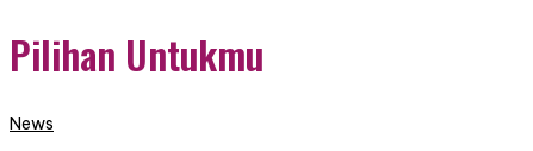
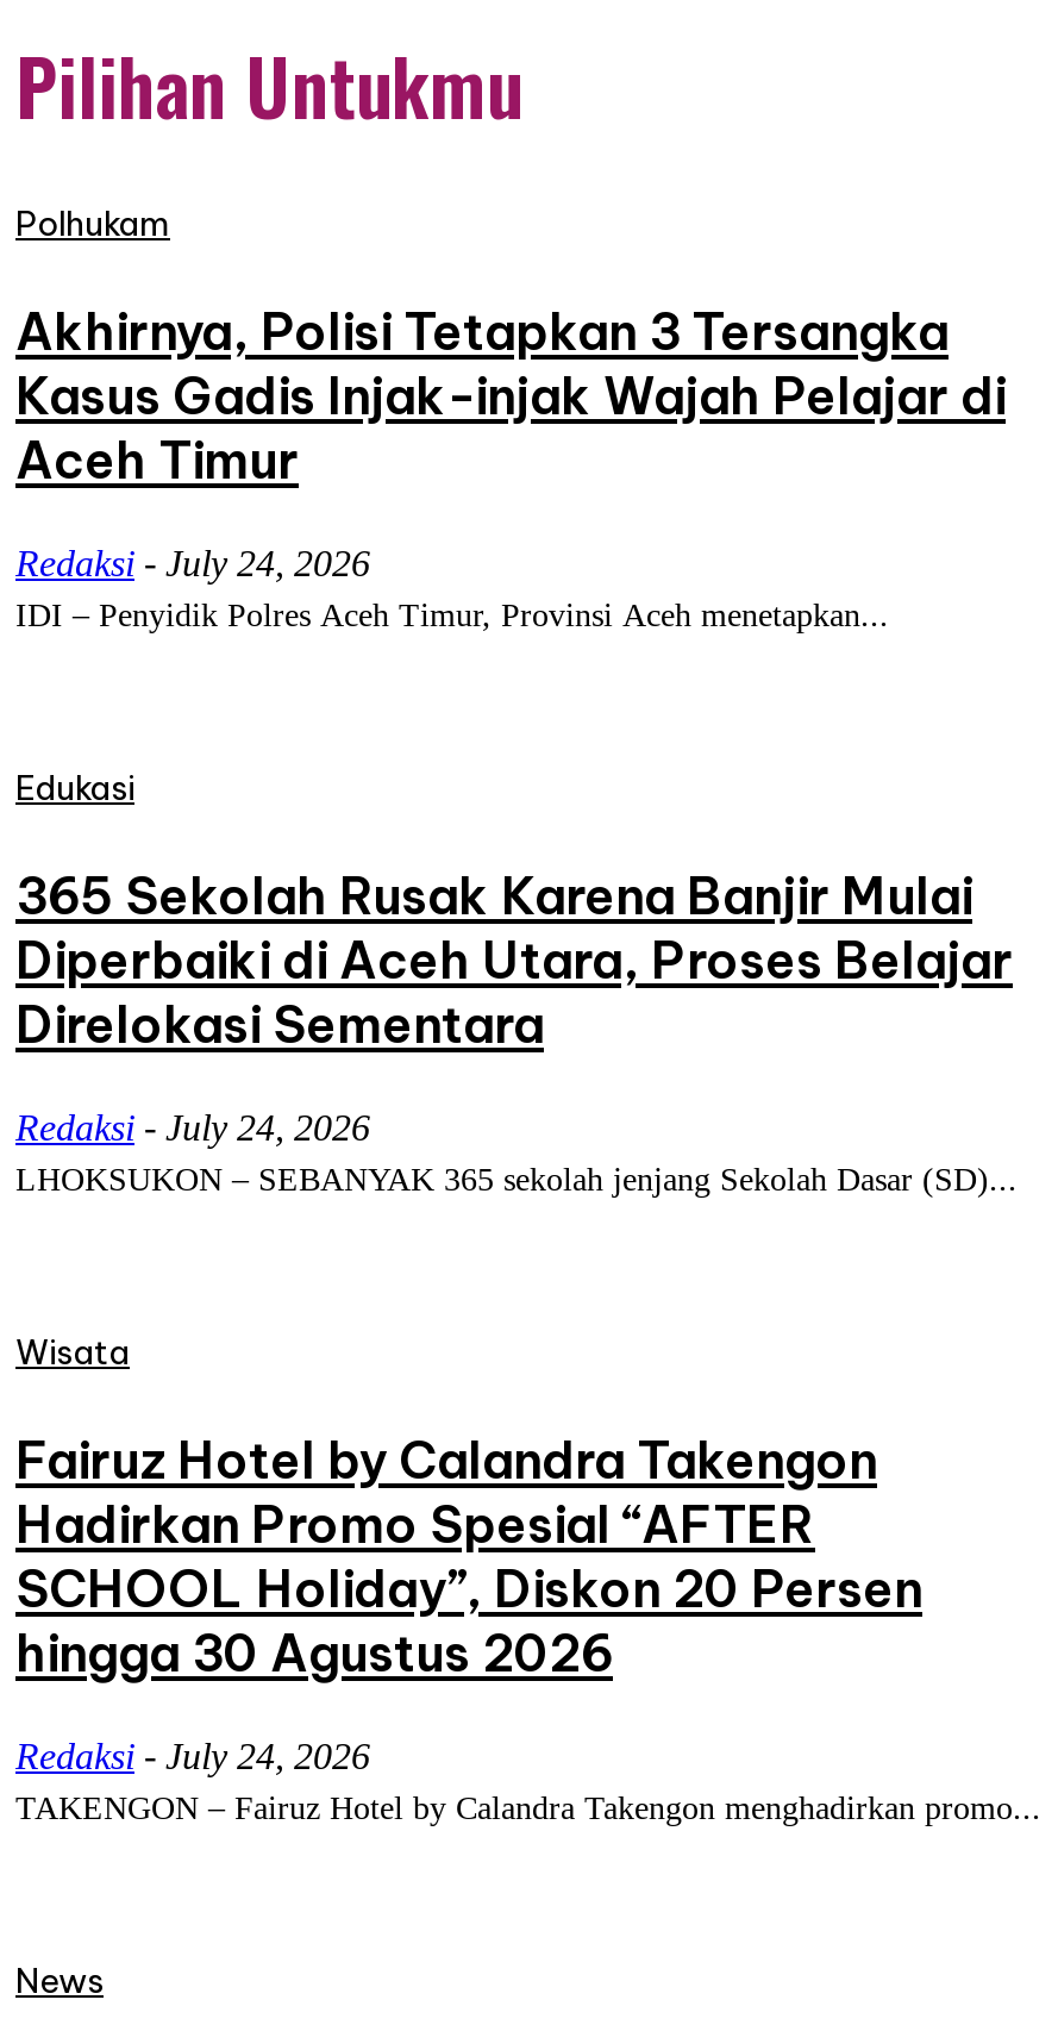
+ Polhukam
+ Akhirnya, Polisi Tetapkan 3 Tersangka
+ Kasus Gadis Injak-injak Wajah Pelajar di
+ Aceh Timur
+ Redaksi - July 24, 2026
+ IDI – Penyidik Polres Aceh Timur, Provinsi Aceh menetapkan...

+ Edukasi
+ 365 Sekolah Rusak Karena Banjir Mulai
+ Diperbaiki di Aceh Utara, Proses Belajar
+ Direlokasi Sementara
+ Redaksi - July 24, 2026
+ LHOKSUKON – SEBANYAK 365 sekolah jenjang Sekolah Dasar (SD)...

+ Wisata
+ Fairuz Hotel by Calandra Takengon
+ Hadirkan Promo Spesial “AFTER
+ SCHOOL Holiday”, Diskon 20 Persen
+ hingga 30 Agustus 2026
+ Redaksi - July 24, 2026
+ TAKENGON – Fairuz Hotel by Calandra Takengon menghadirkan promo...
